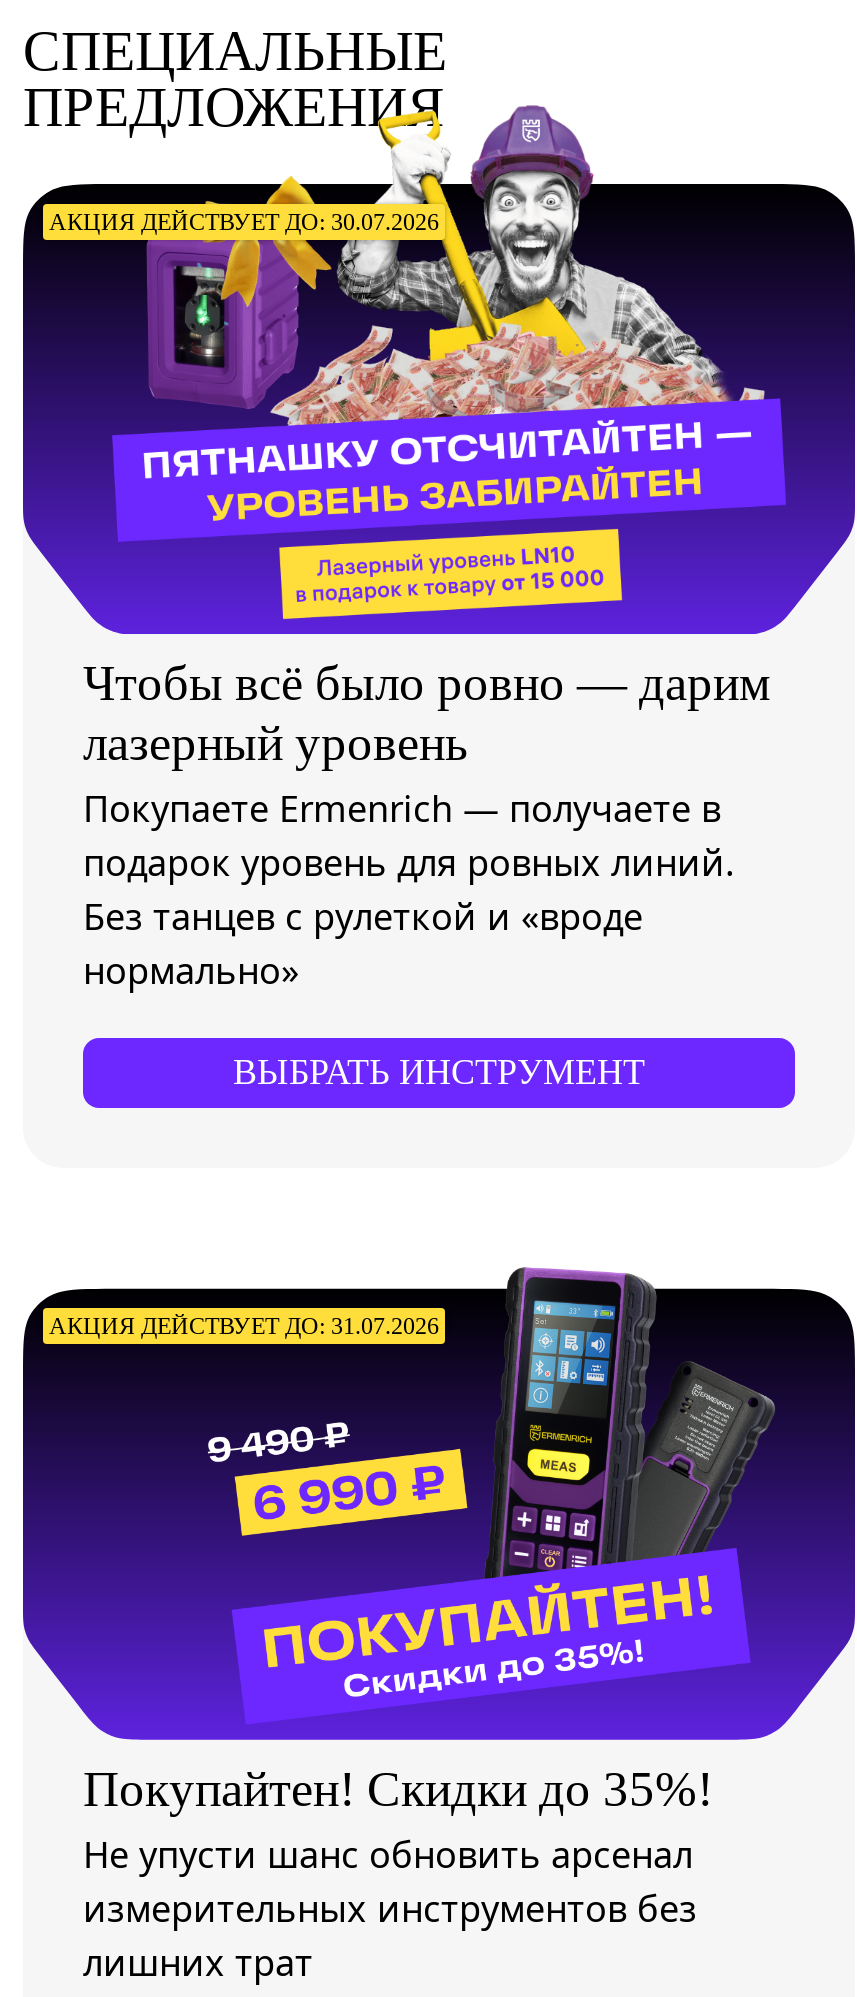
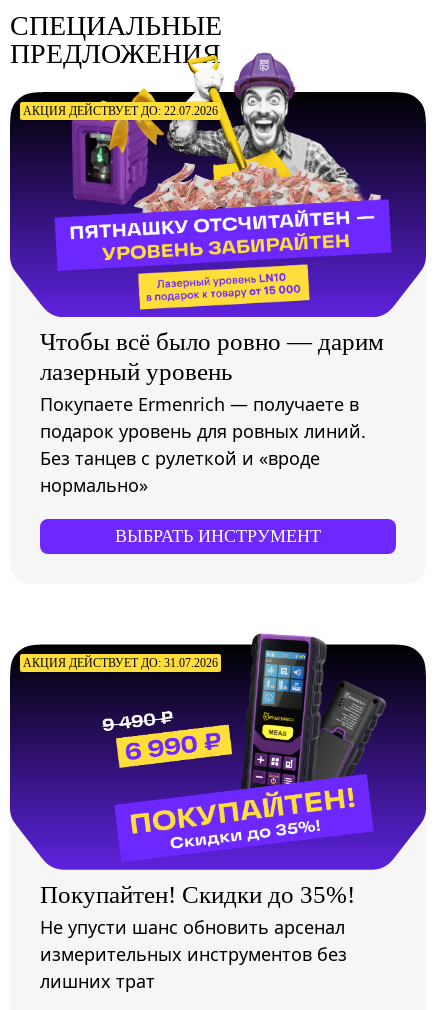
- АКЦИЯ ДЕЙСТВУЕТ ДО: 30.07.2026
+ АКЦИЯ ДЕЙСТВУЕТ ДО: 22.07.2026
